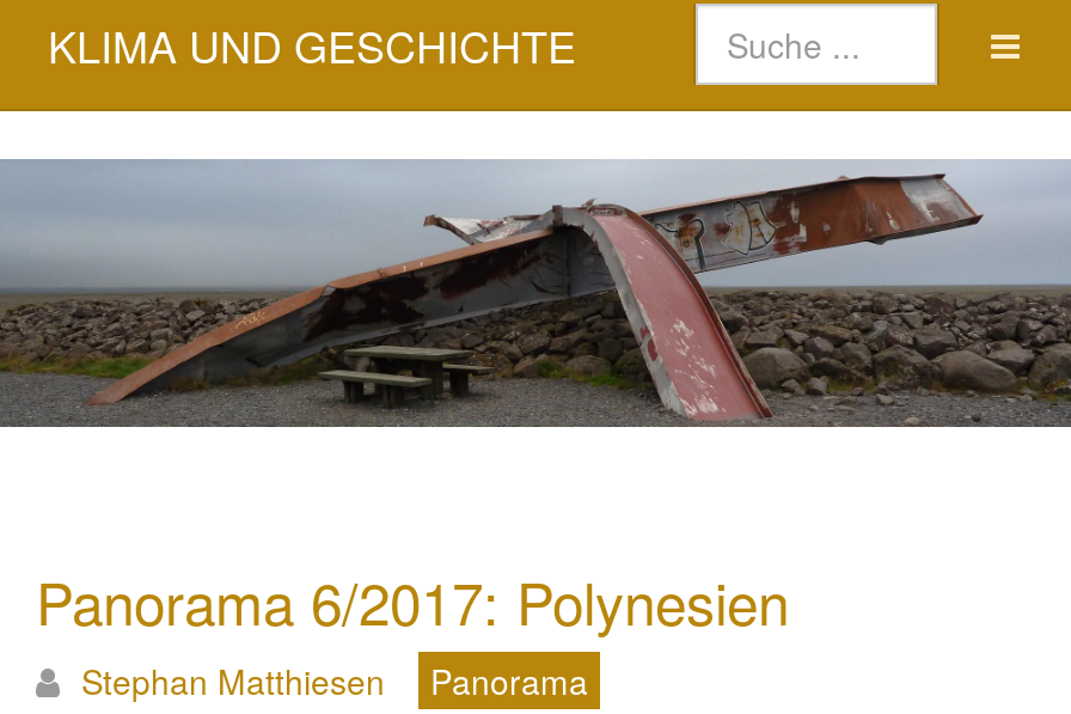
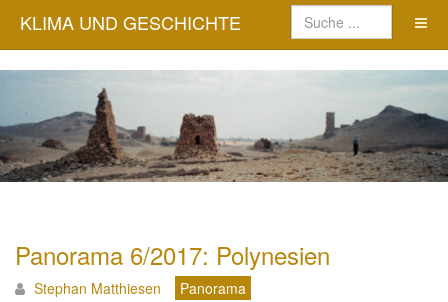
- [image]
+ [image]
